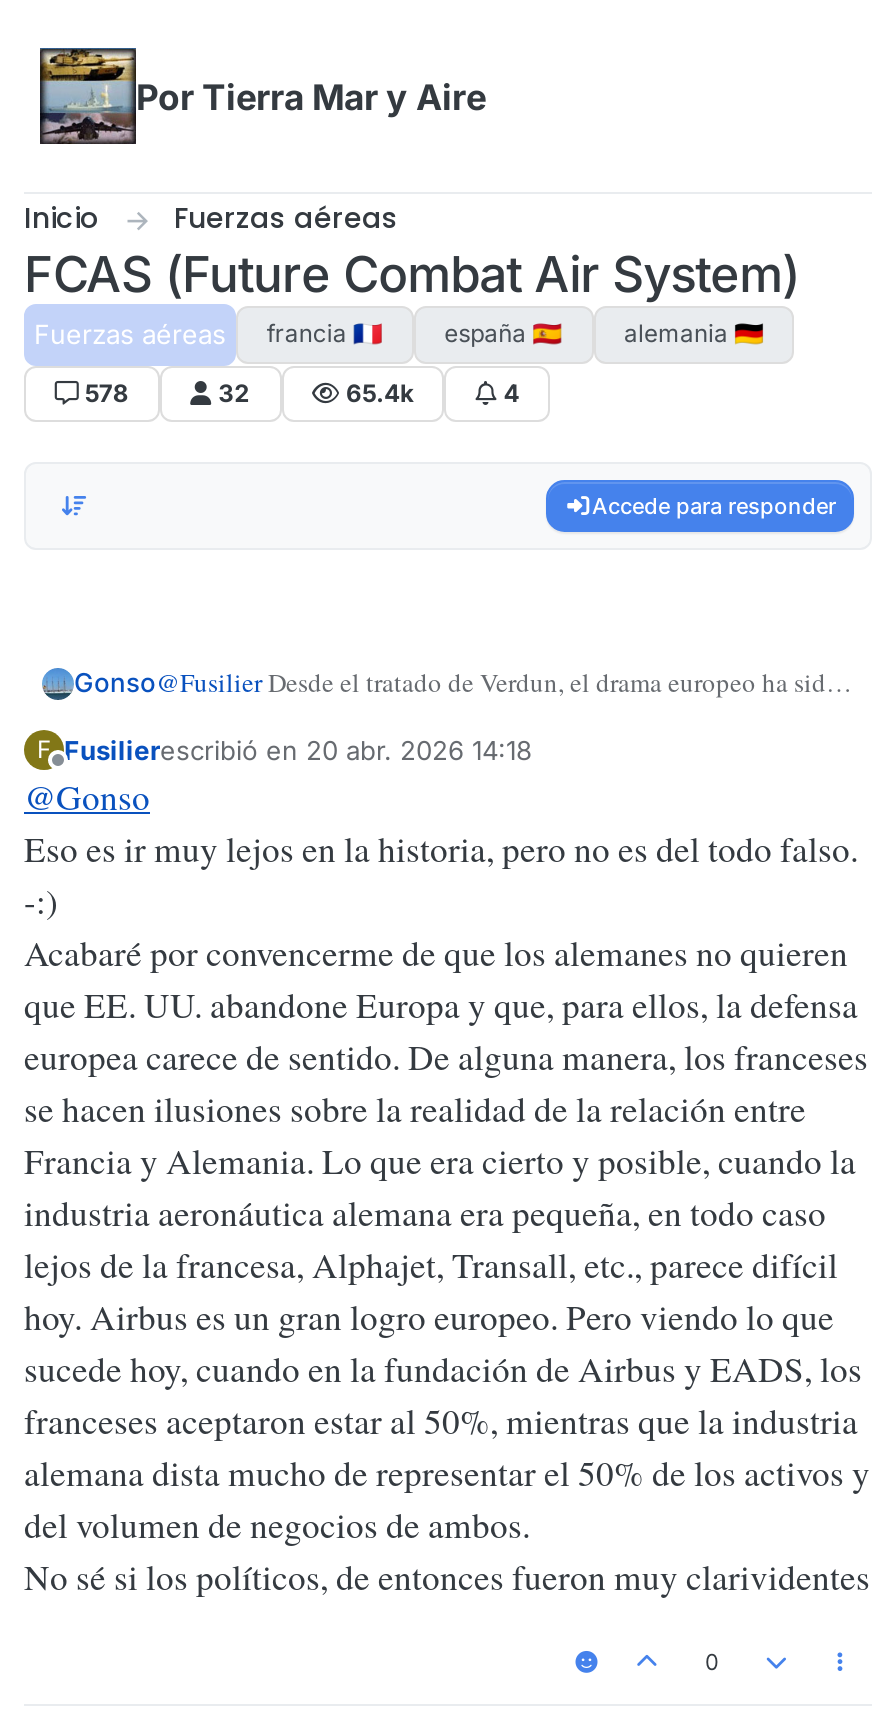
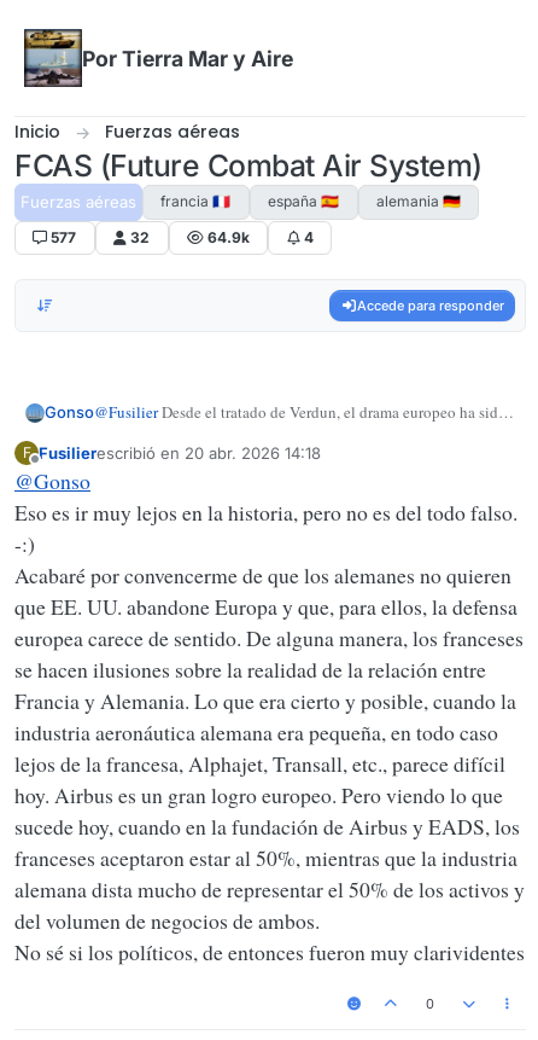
- 578
+ 577

- 65.4k
+ 64.9k
